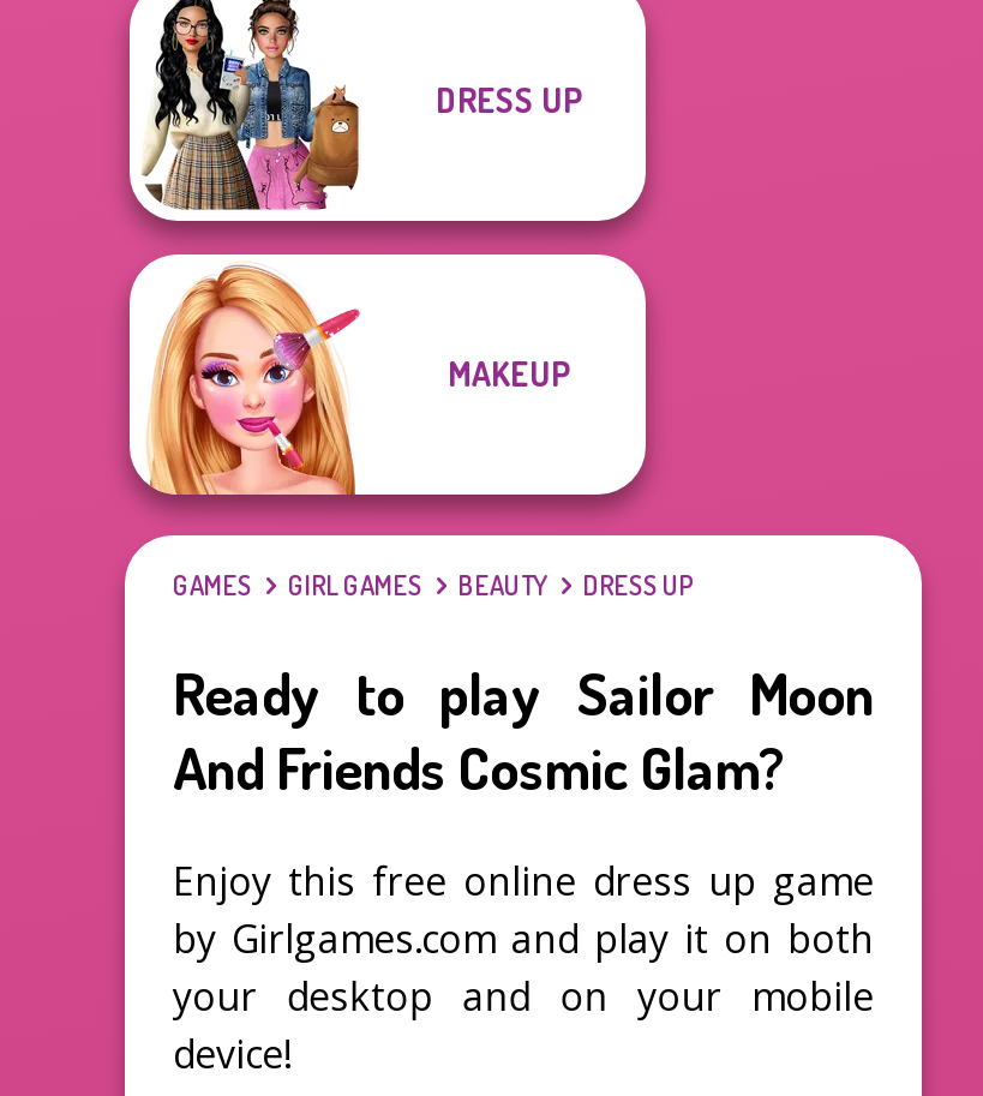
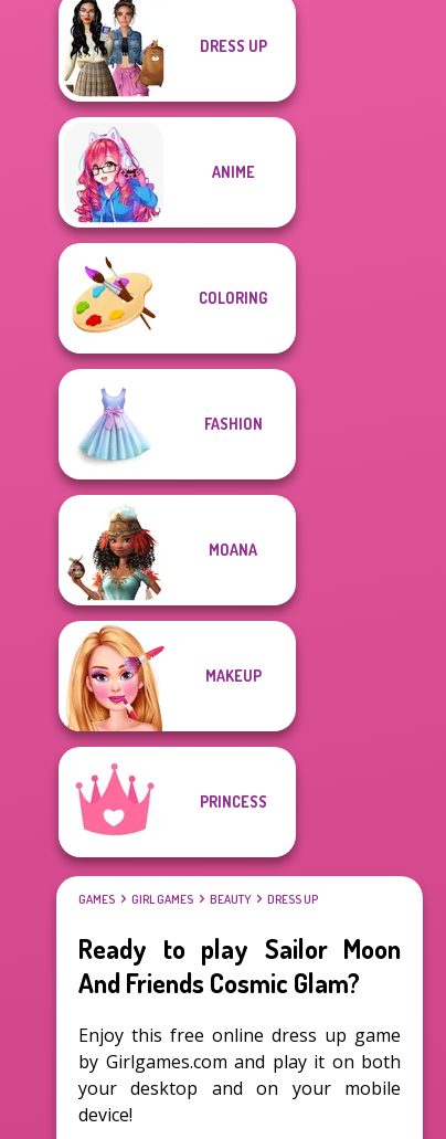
+ [image]
+ COLORING

+ [image]

+ FASHION

+ MOANA

+ ANIME

+ [image]

+ PRINCESS
